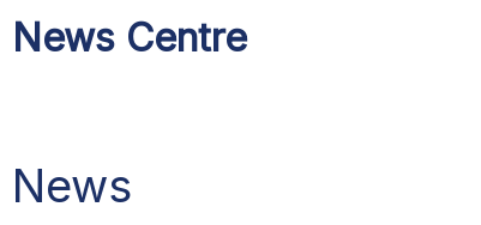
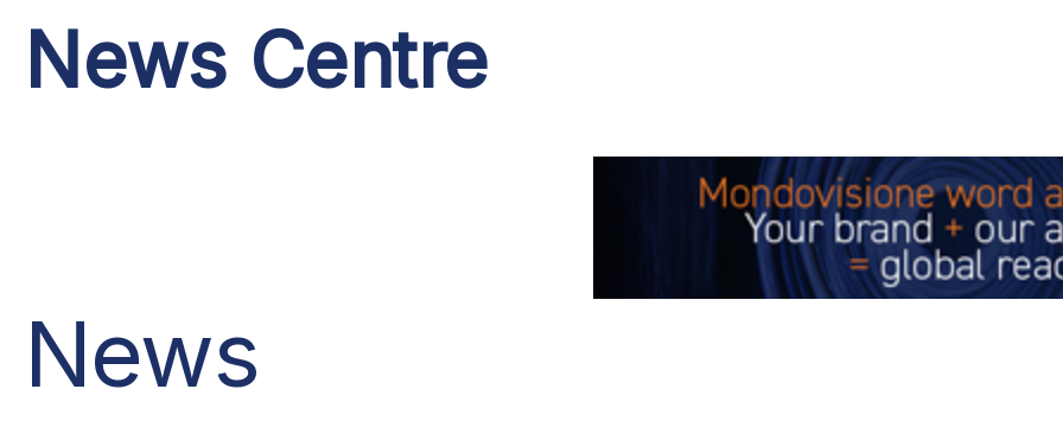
+ [image]
